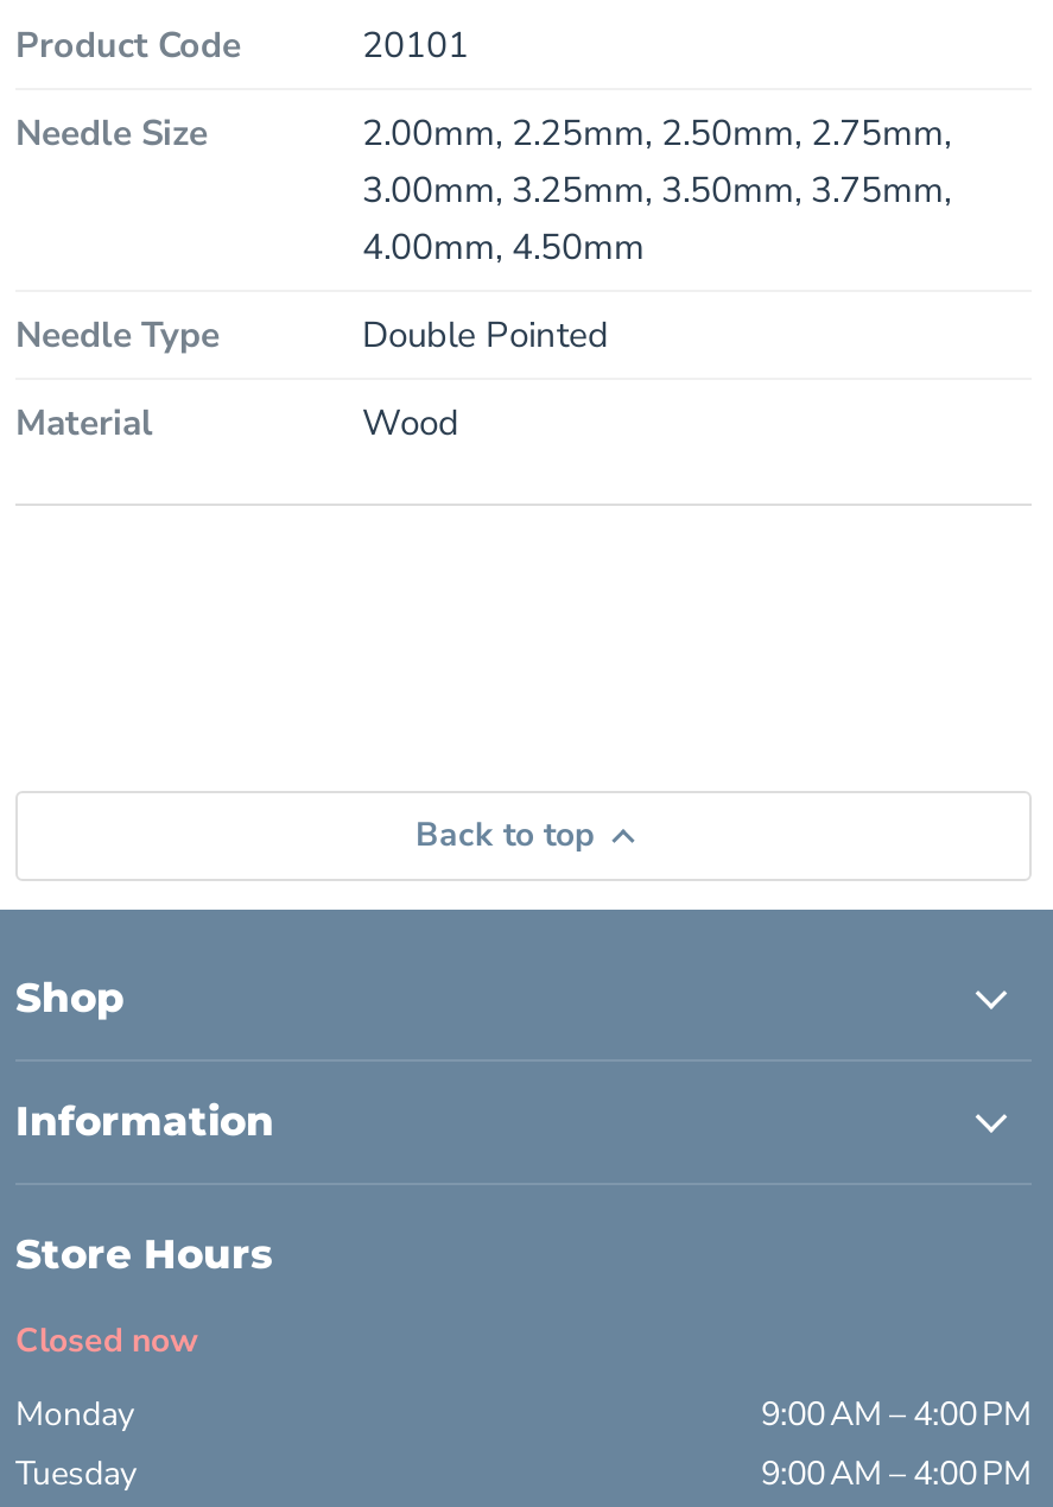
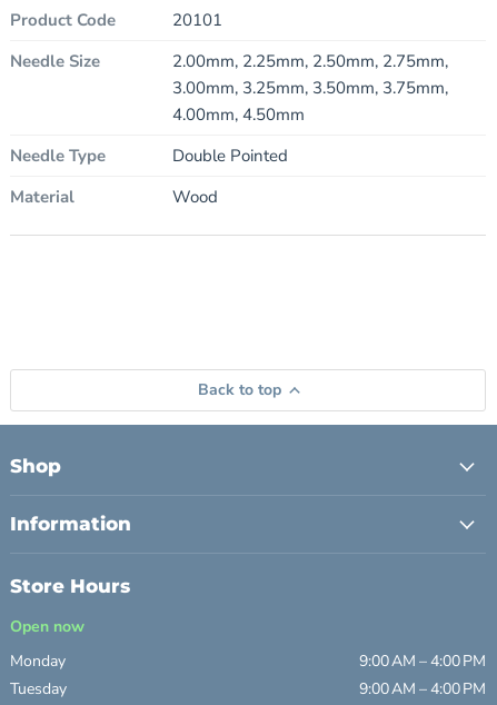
- Closed now
+ Open now
